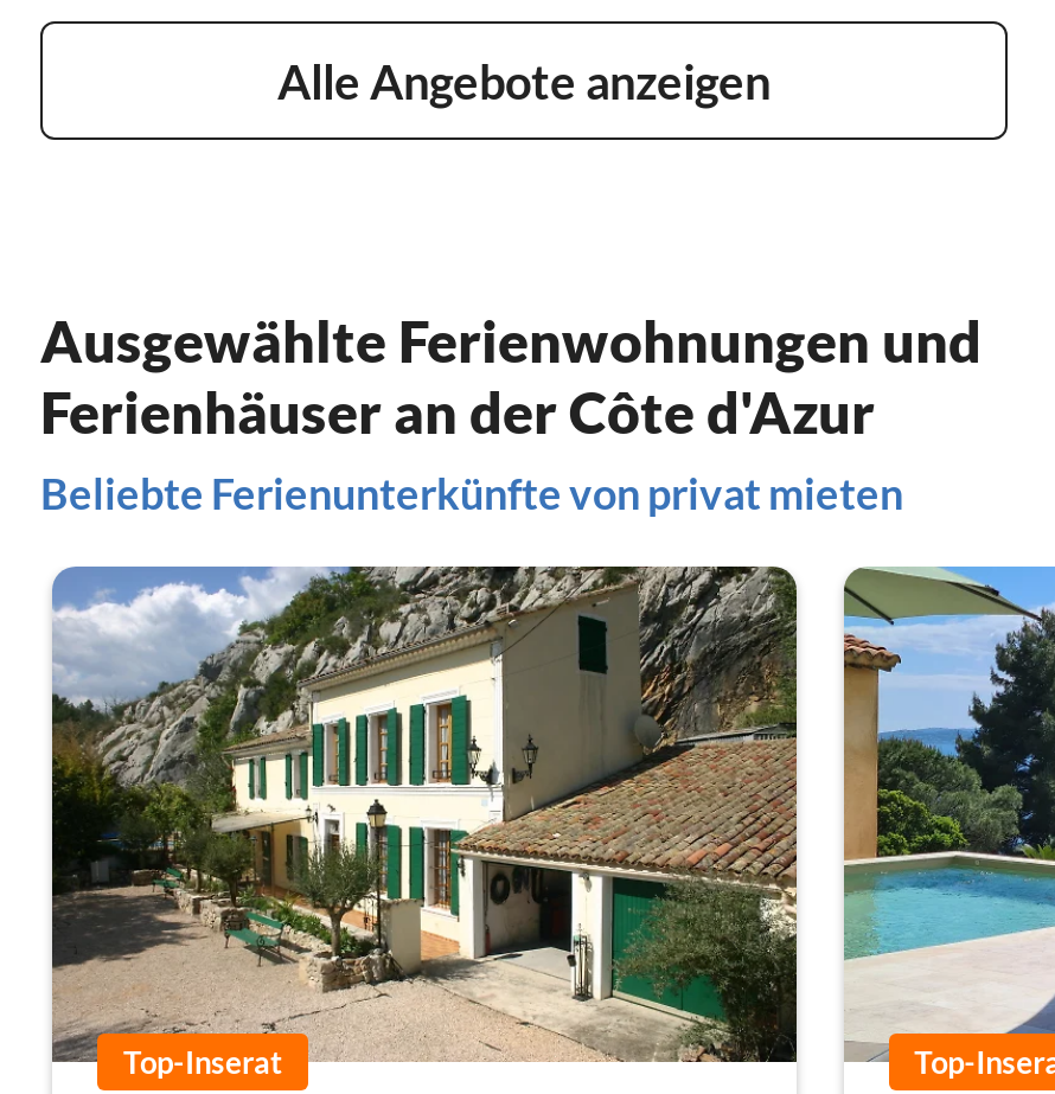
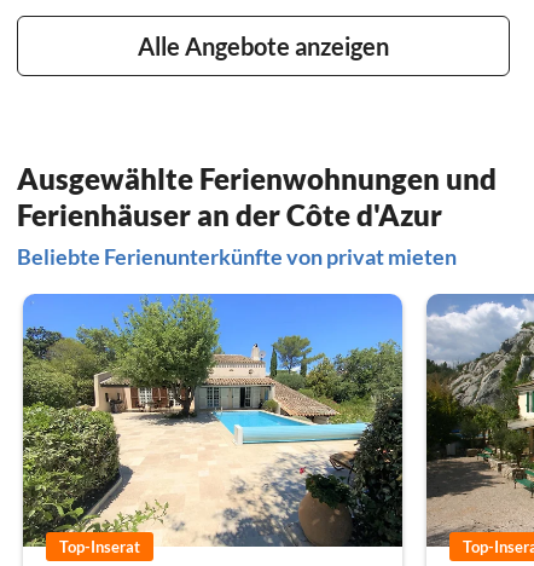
- [image]
+ [image]

- [image]
+ [image]
